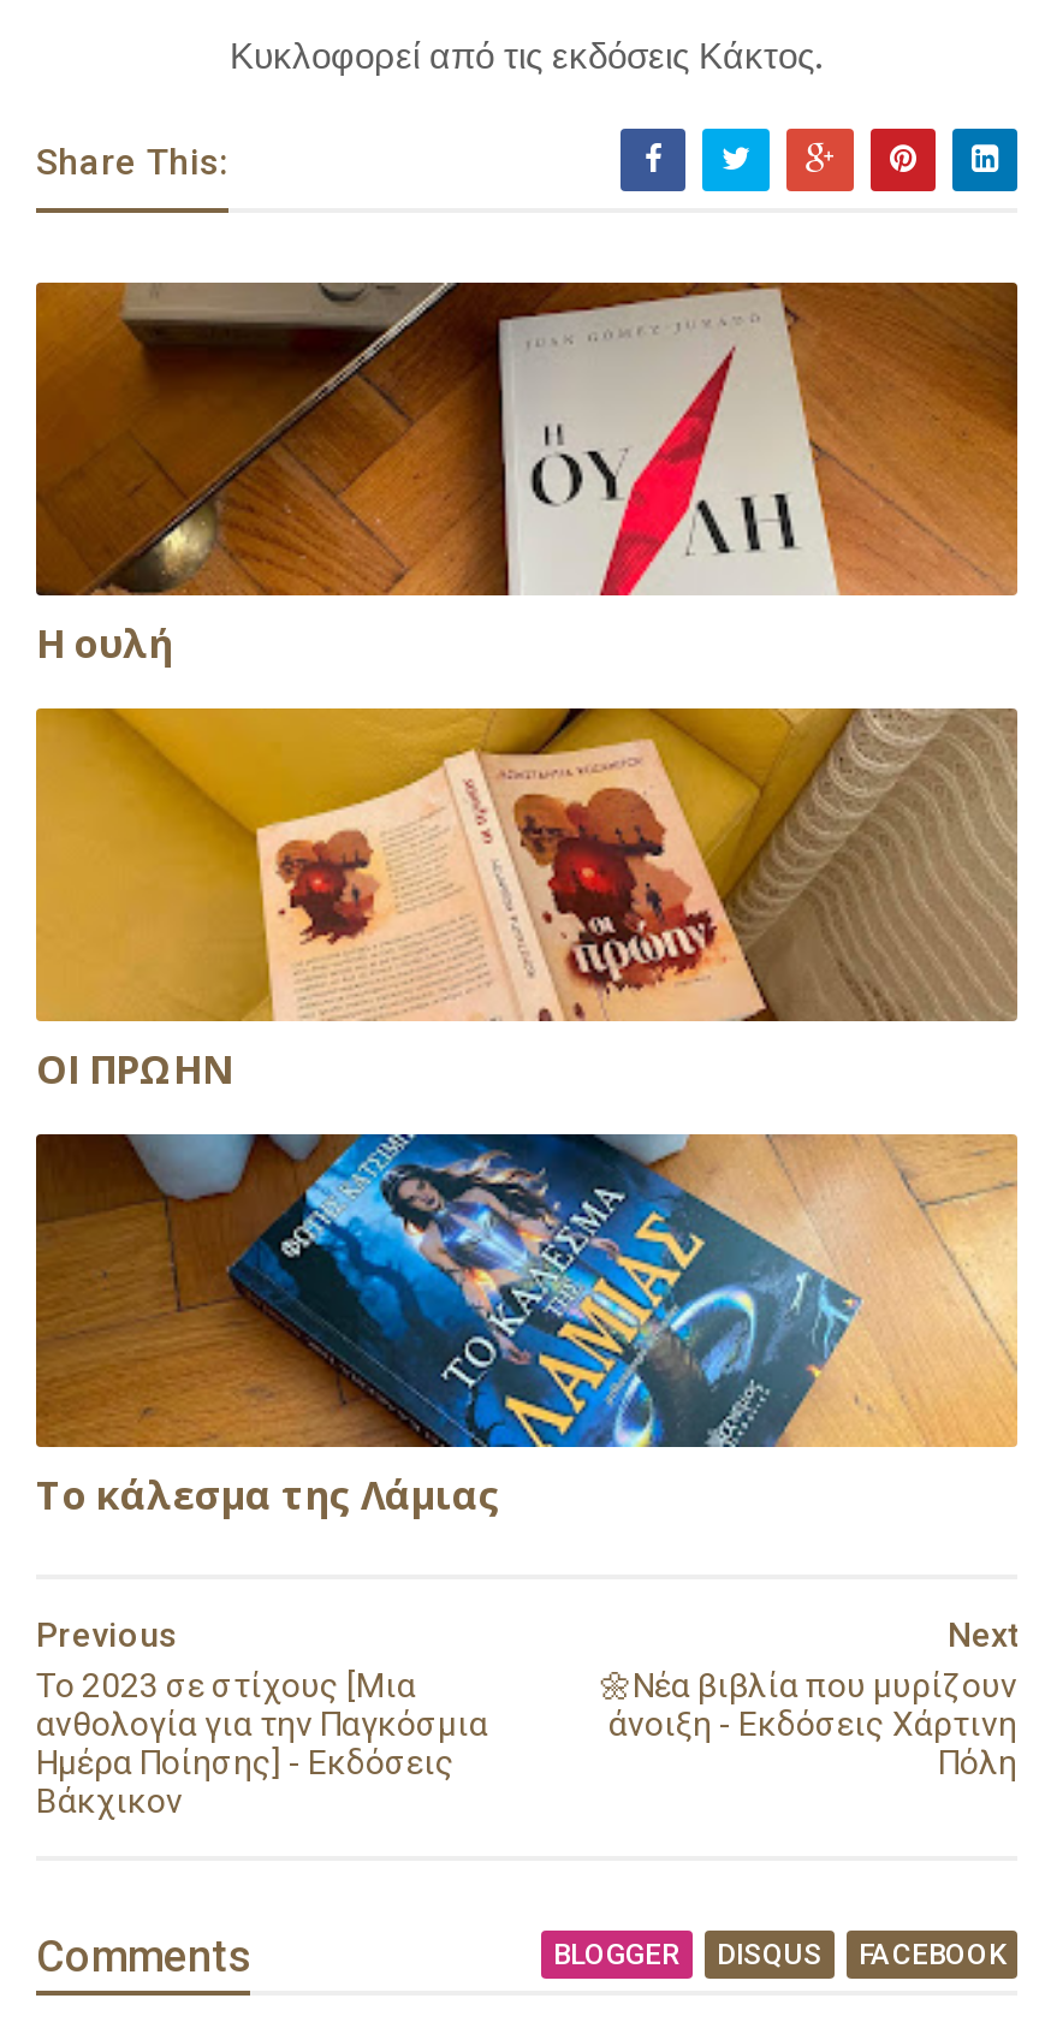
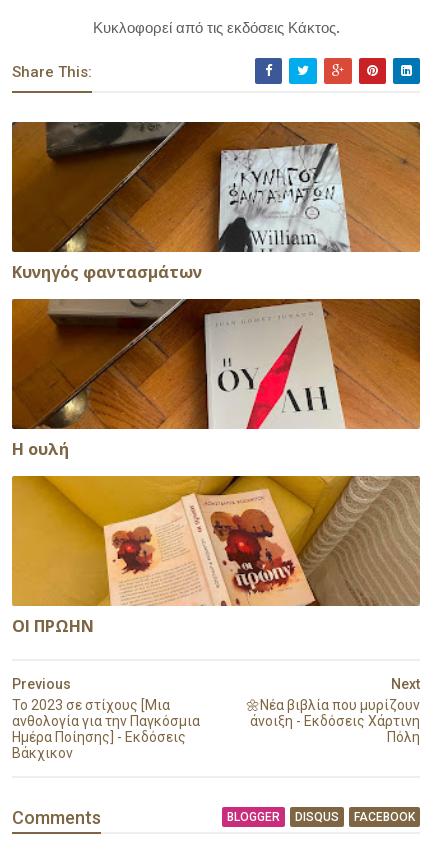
+ [image]
+ Κυνηγός φαντασμάτων

+ [image]

moved down: [image] | Η ουλή | ΟΙ ΠΡΩΗΝ

- [image]
- Το κάλεσμα της Λάμιας
